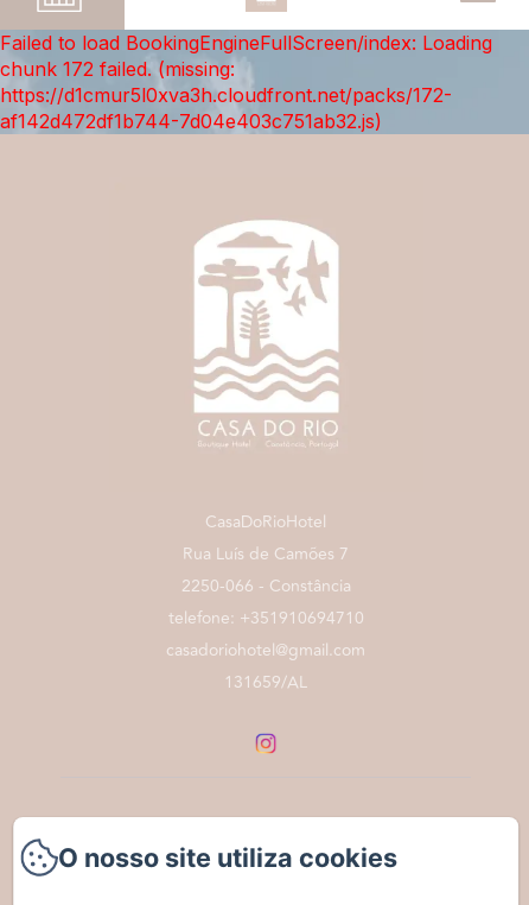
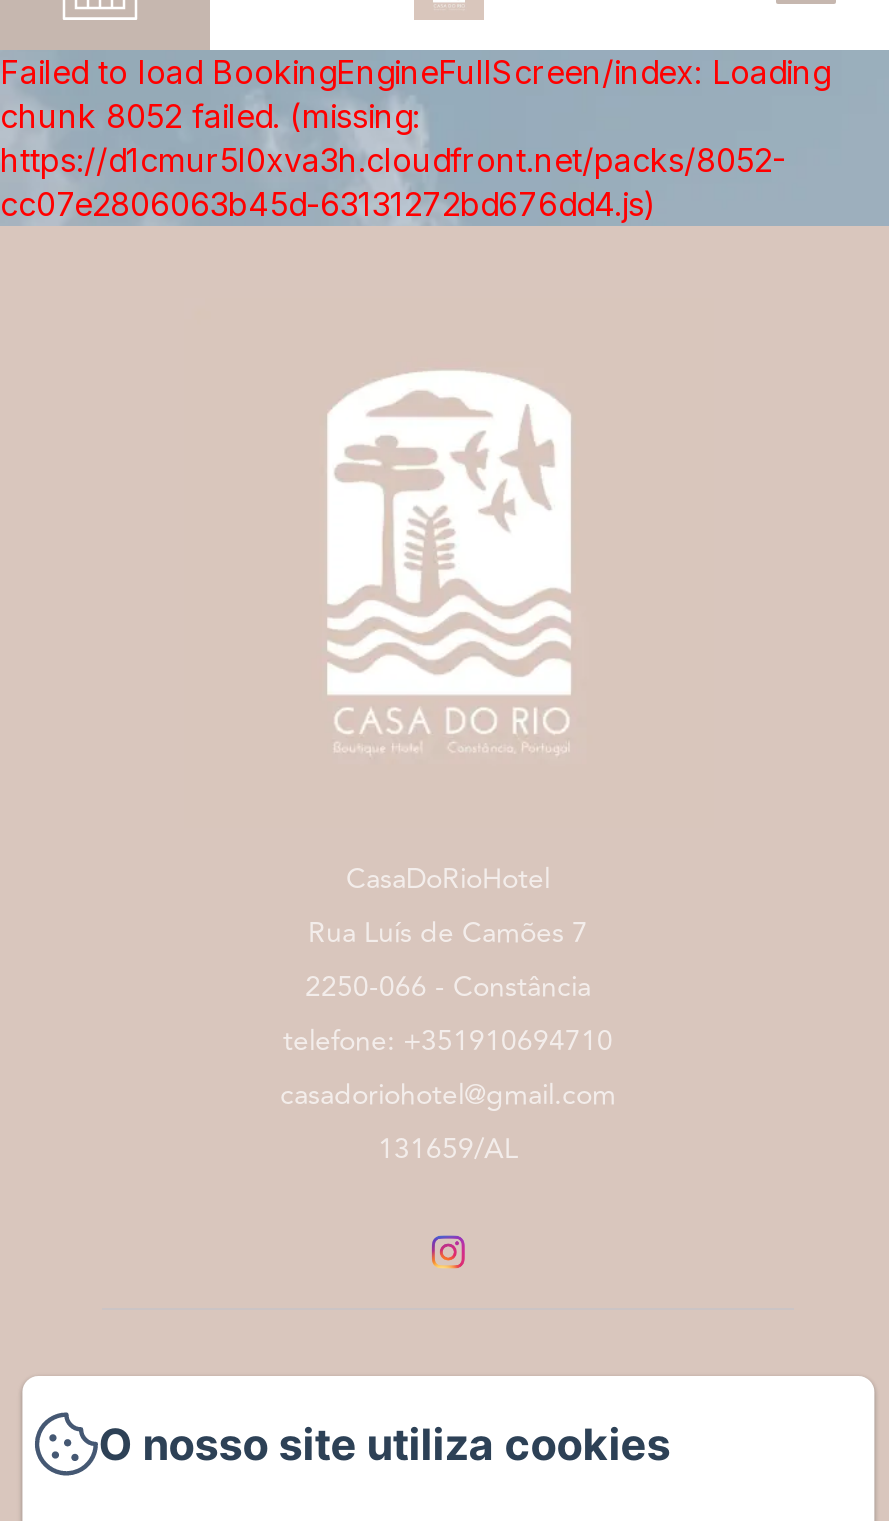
- chunk 172 failed. (missing:
- https://d1cmur5l0xva3h.cloudfront.net/packs/172-
- af142d472df1b744-7d04e403c751ab32.js)
+ chunk 8052 failed. (missing:
+ https://d1cmur5l0xva3h.cloudfront.net/packs/8052-
+ cc07e2806063b45d-63131272bd676dd4.js)
